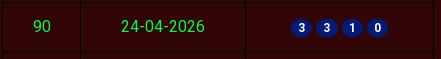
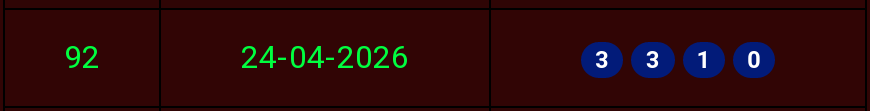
- 90
+ 92
